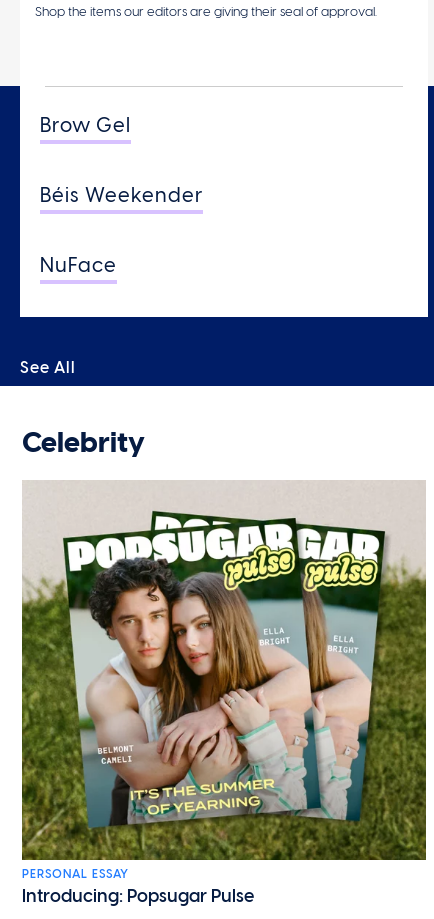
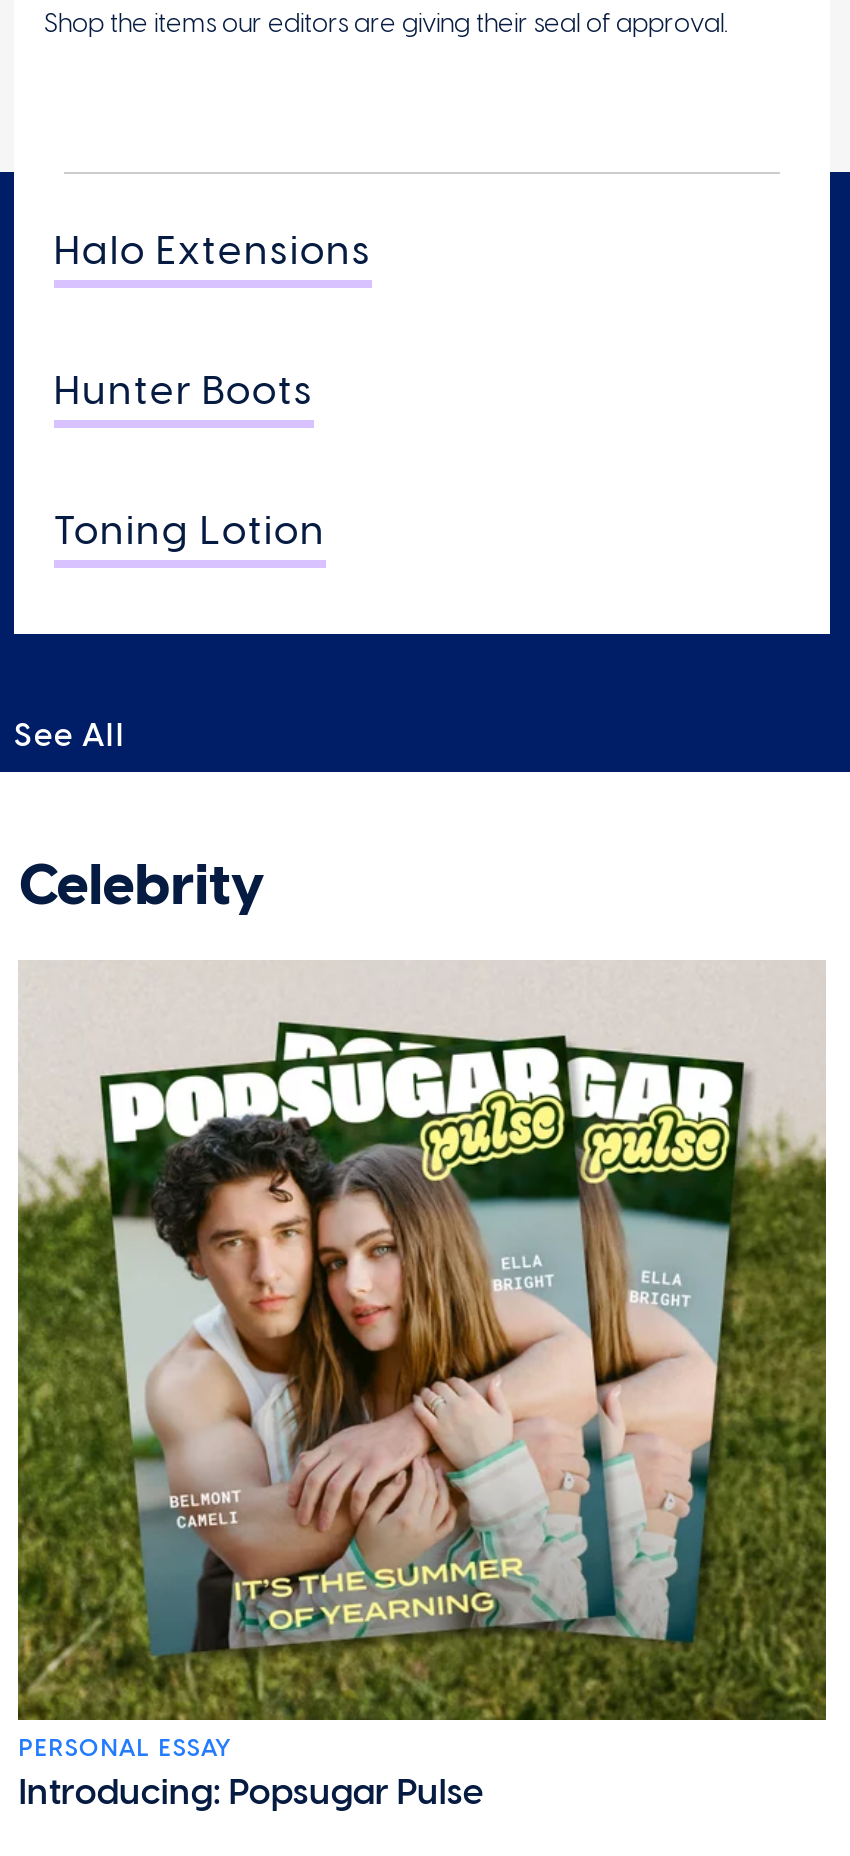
- Brow Gel
+ Halo Extensions

- Béis Weekender
+ Hunter Boots

- NuFace
+ Toning Lotion
